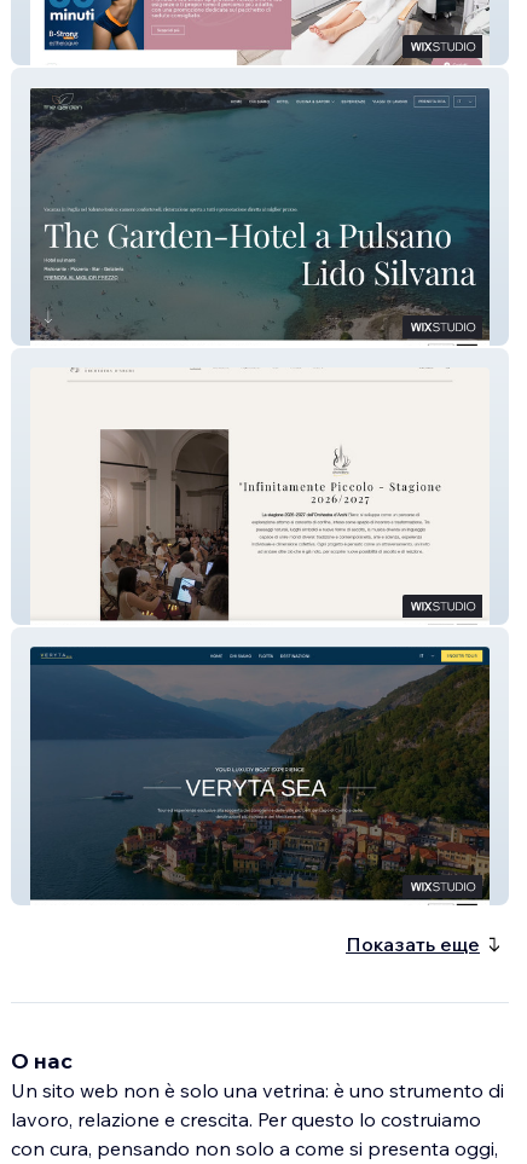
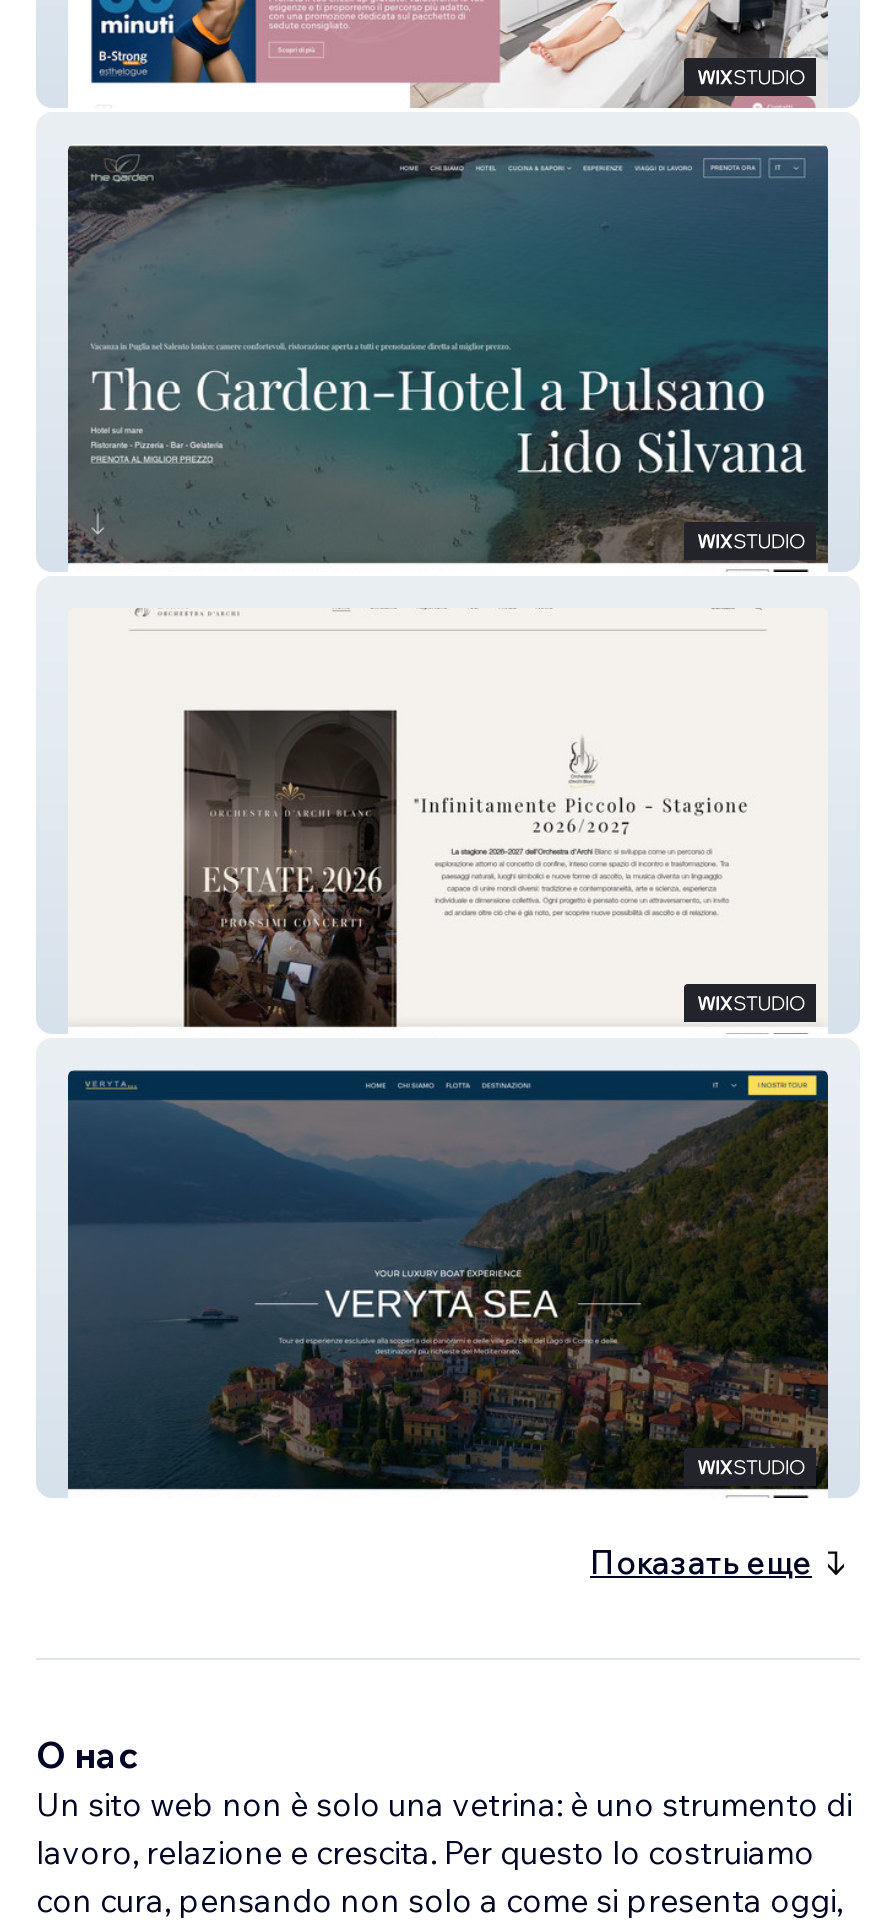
- [image]
+ [image]
